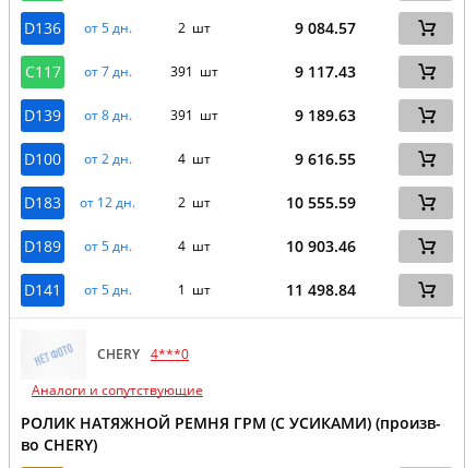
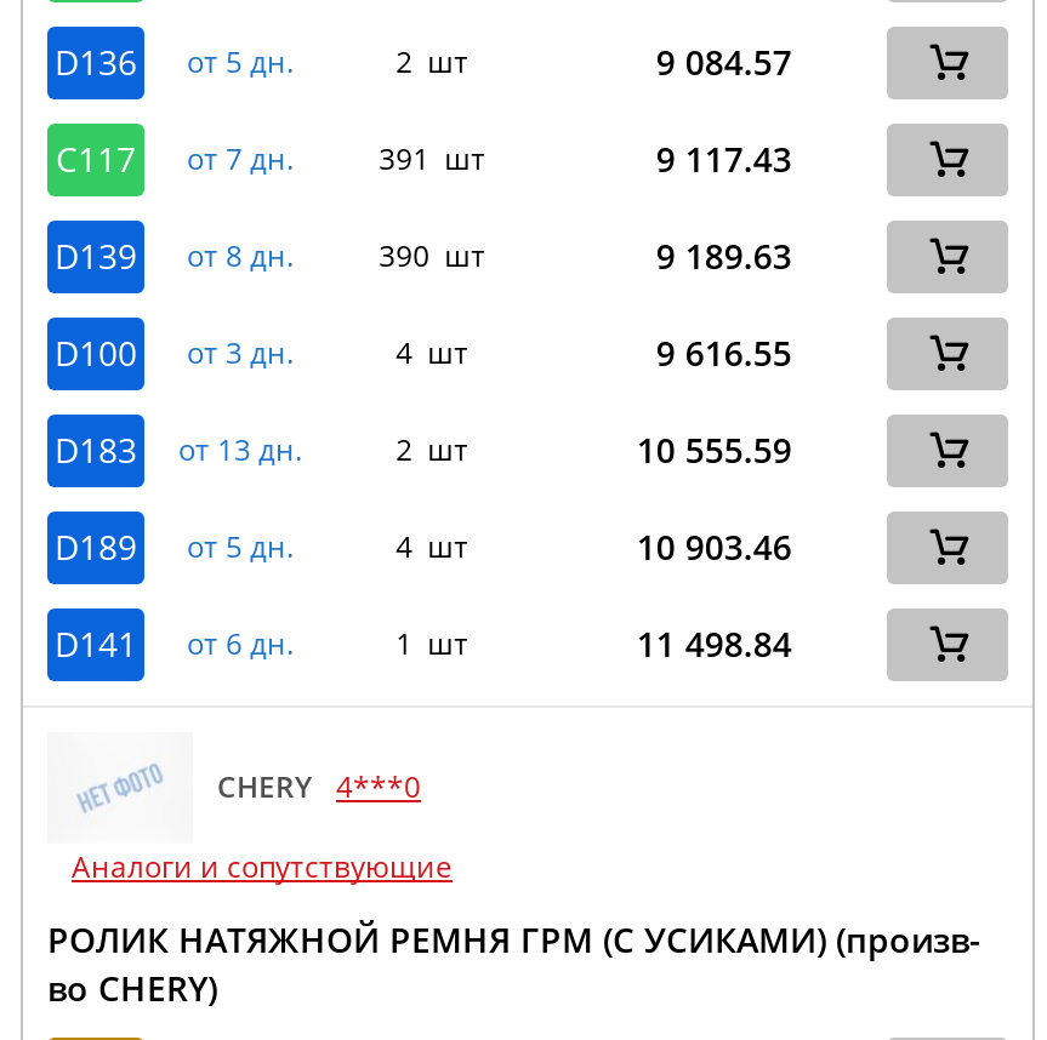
- 391 шт
+ 390 шт

- D100 от 2 дн.
+ D100 от 3 дн.

- D183 от 12 дн.
+ D183 от 13 дн.

- D141 от 5 дн.
+ D141 от 6 дн.
